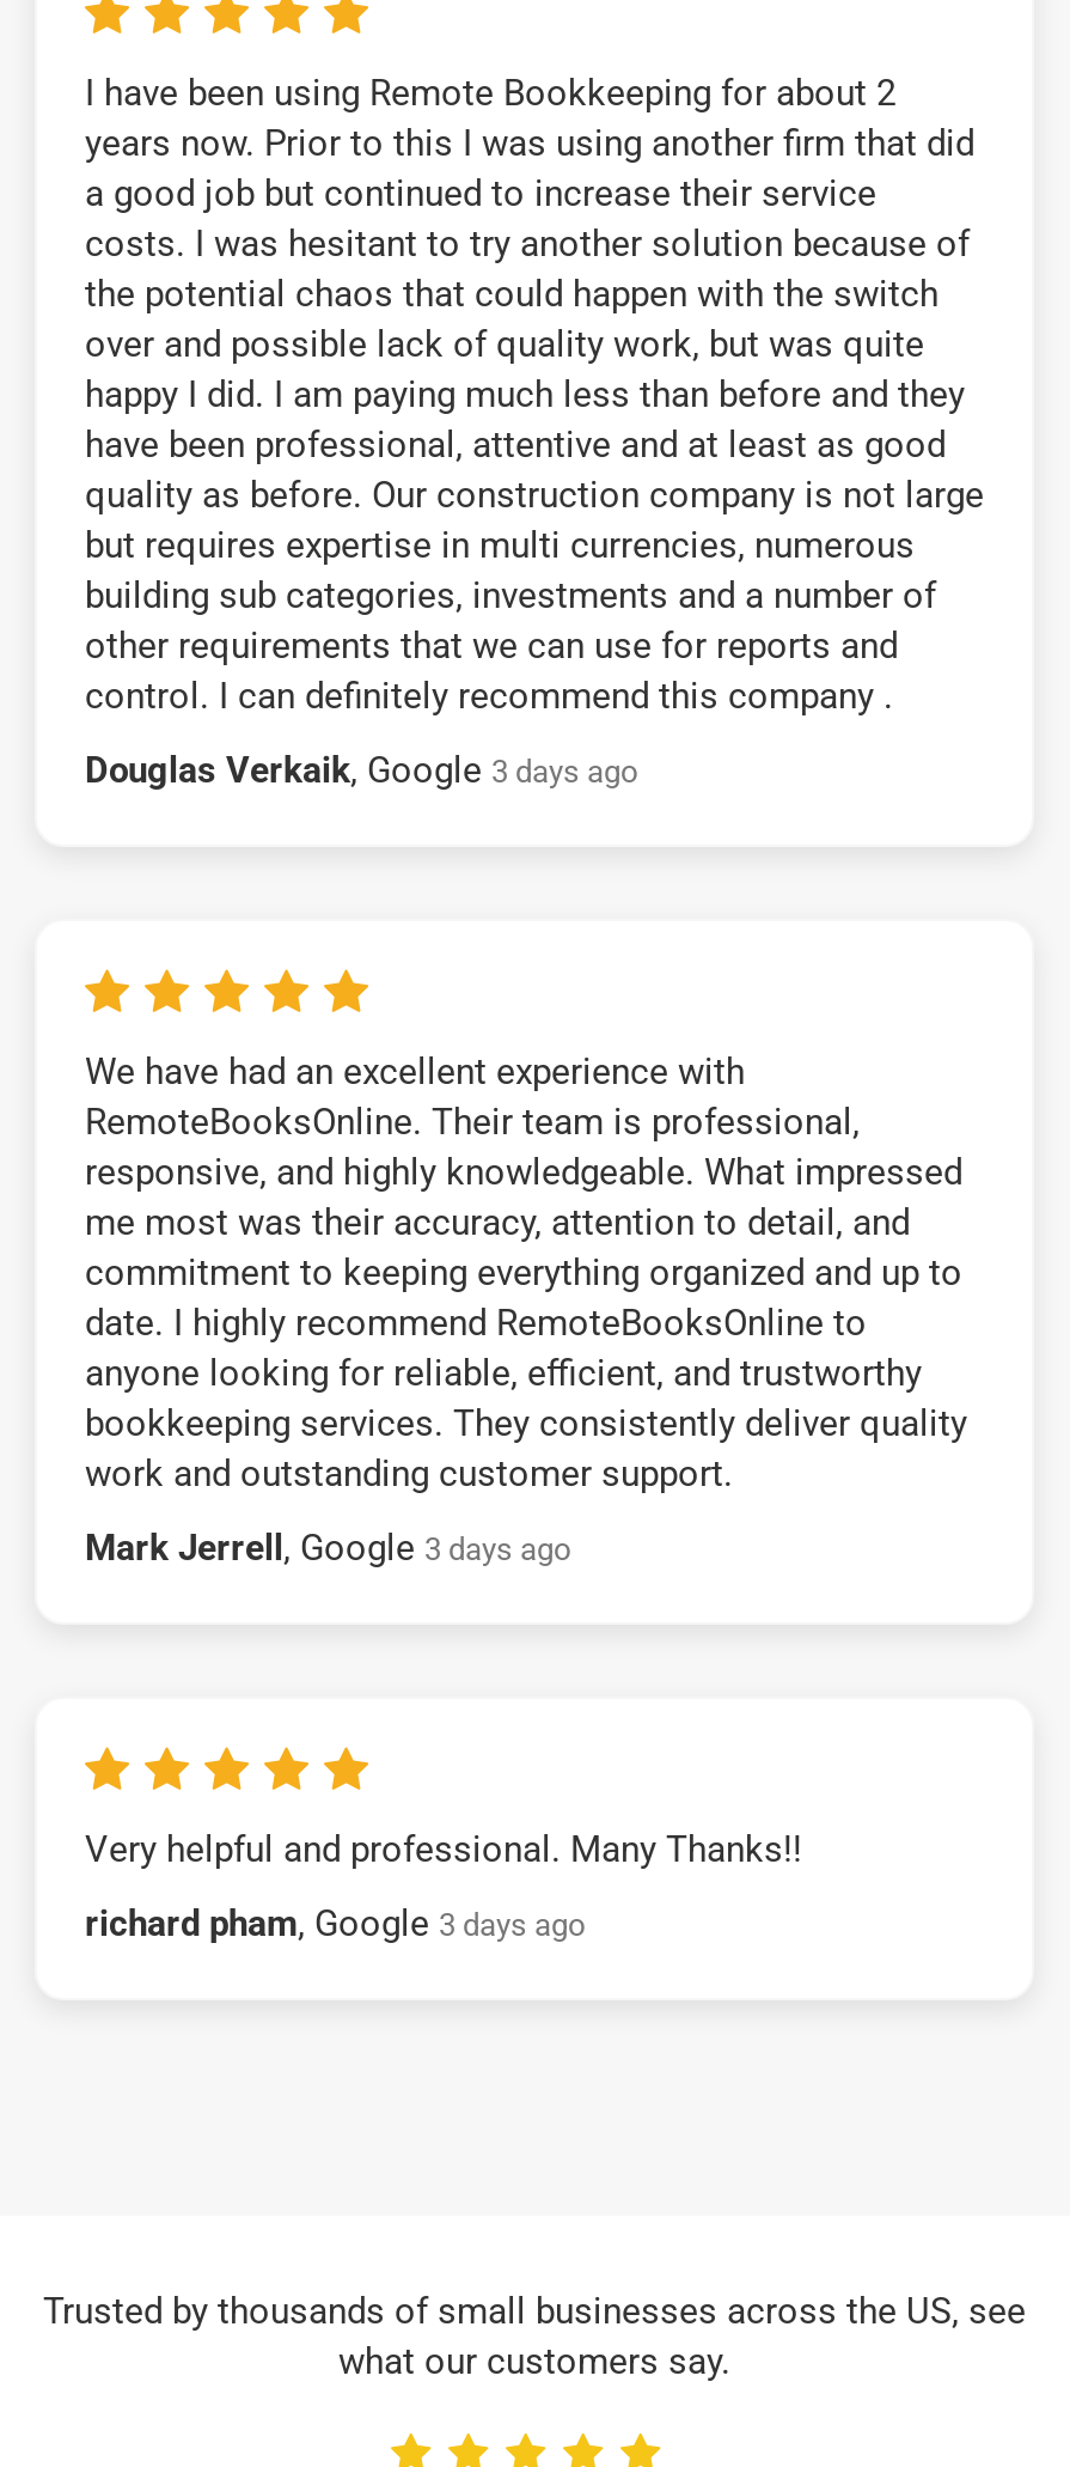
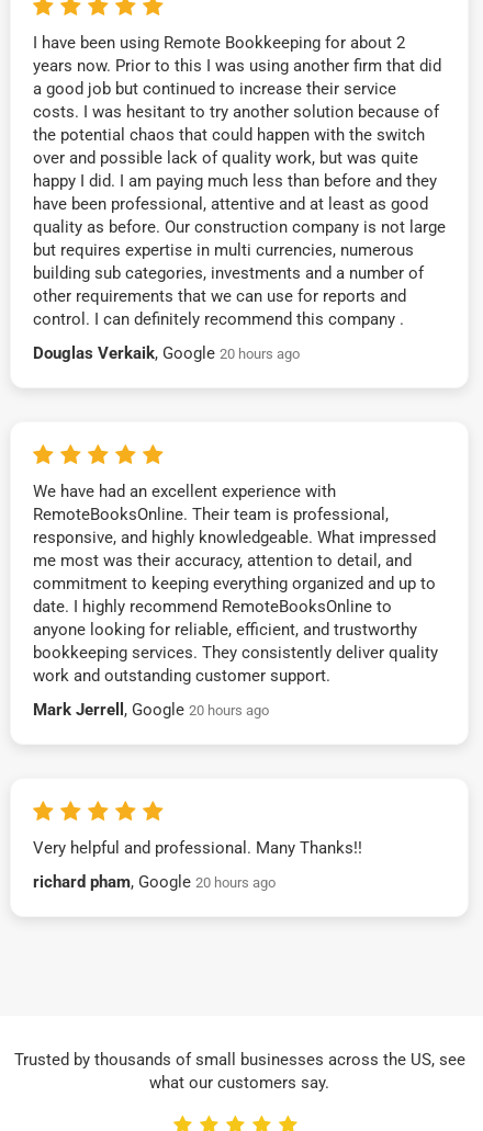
- Douglas Verkaik, Google 3 days ago
+ Douglas Verkaik, Google 20 hours ago

- Mark Jerrell, Google 3 days ago
+ Mark Jerrell, Google 20 hours ago

- richard pham, Google 3 days ago
+ richard pham, Google 20 hours ago
